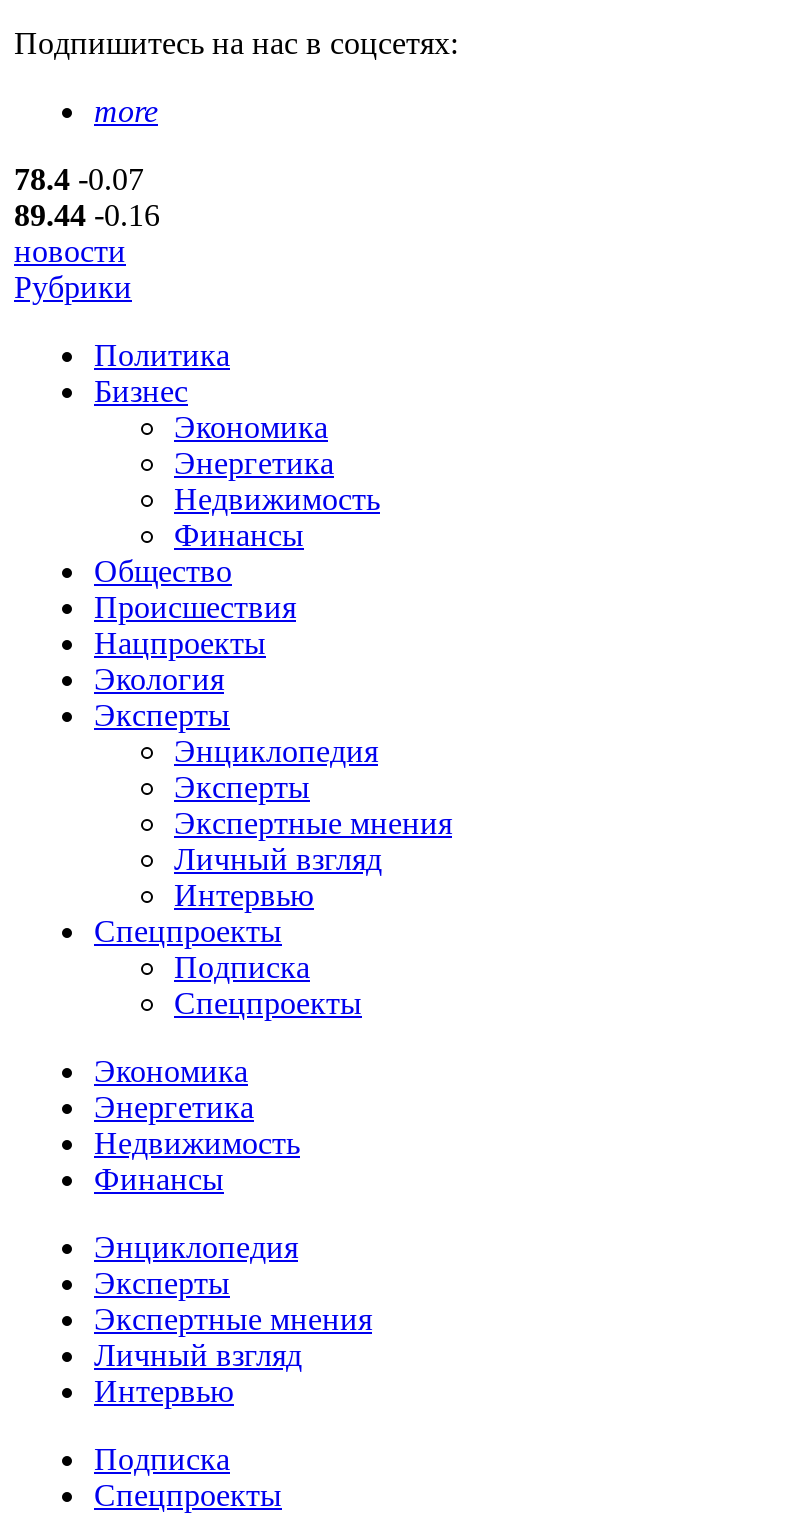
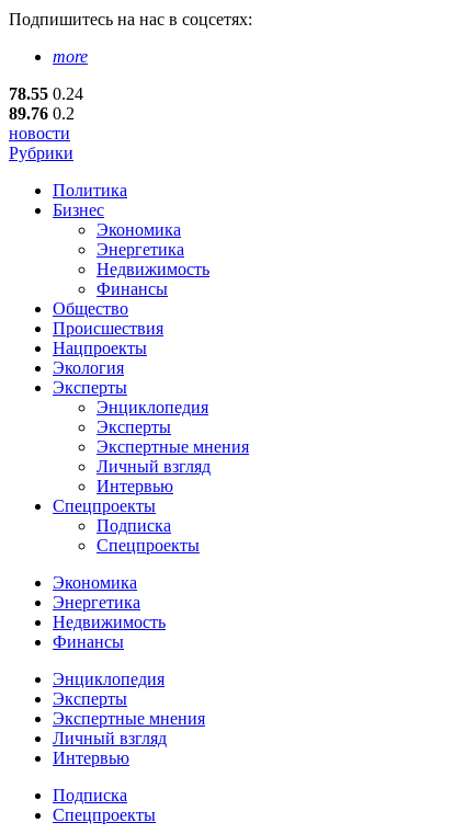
- 78.4 -0.07
+ 78.55 0.24

- 89.44 -0.16
+ 89.76 0.2
